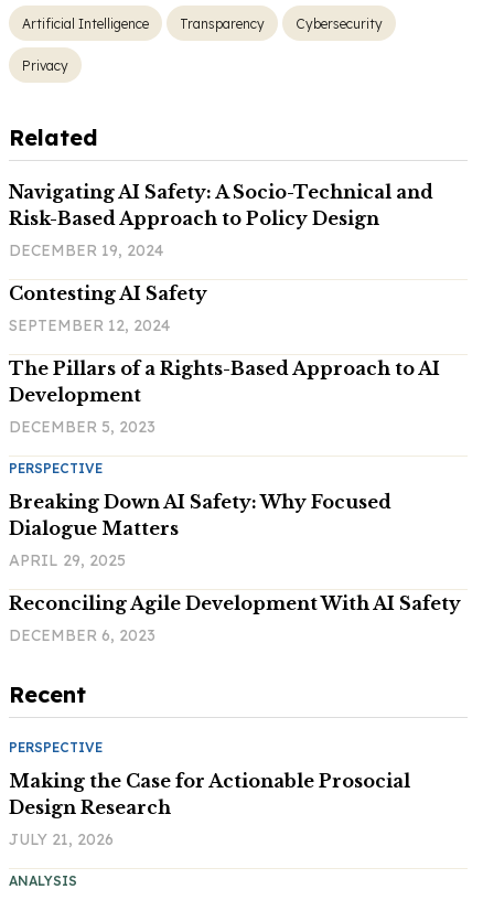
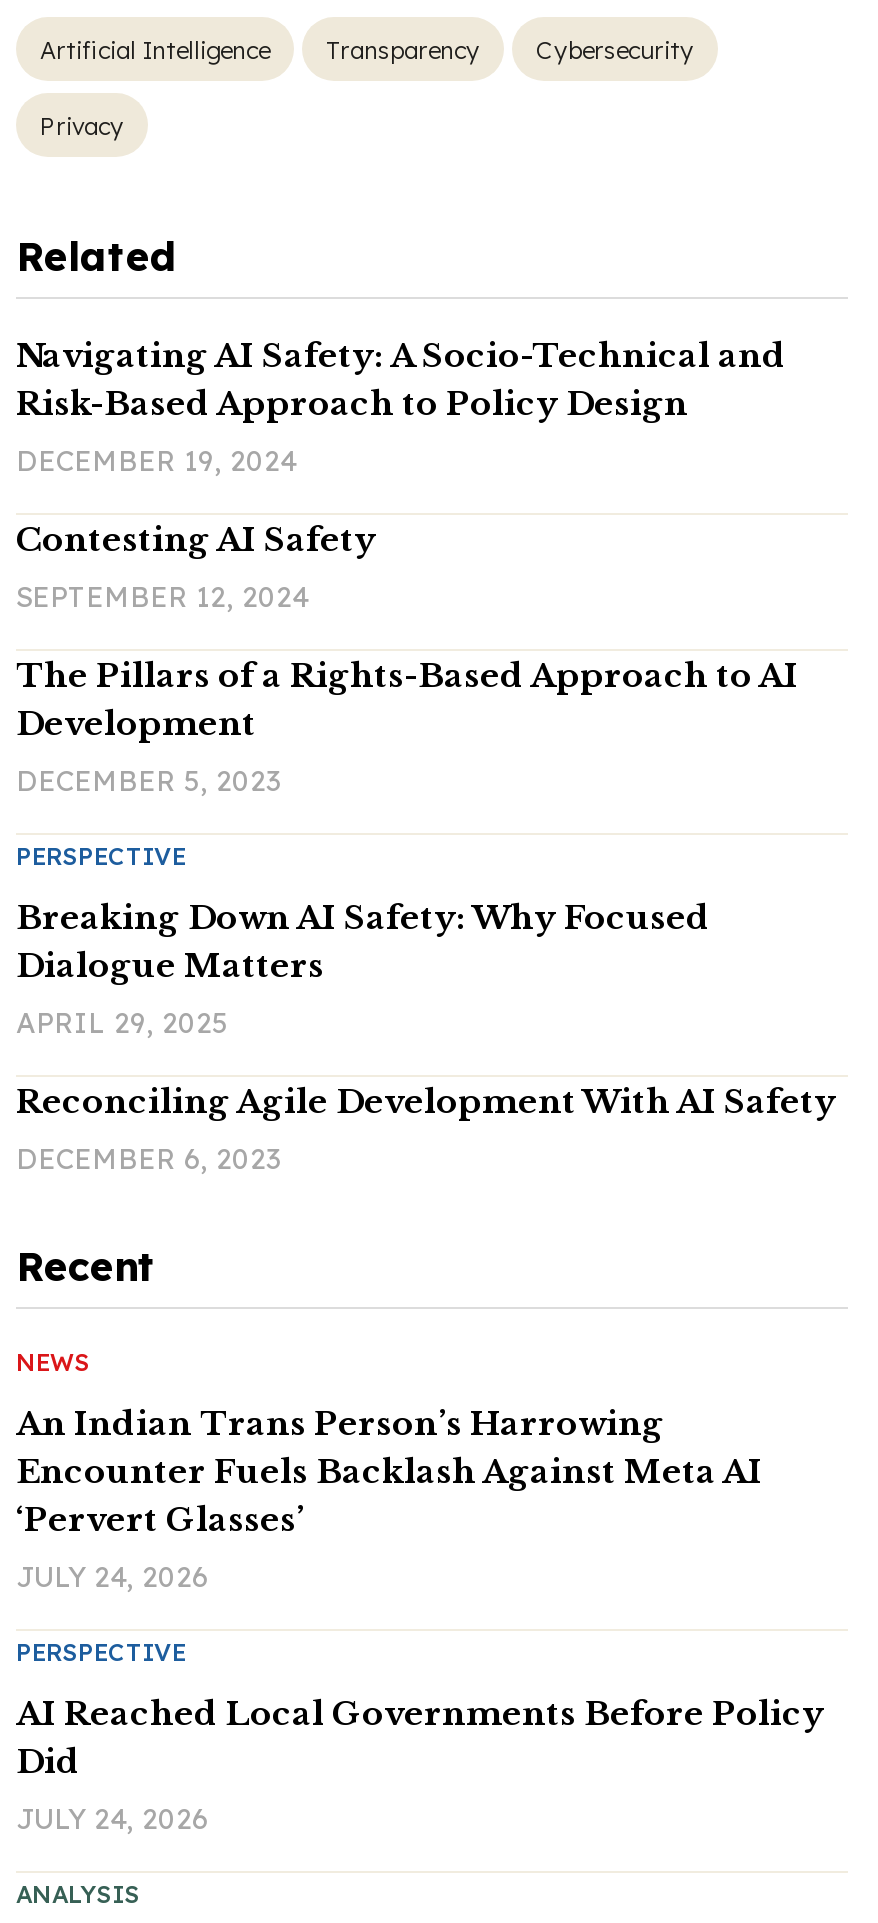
+ NEWS
+ An Indian Trans Person’s Harrowing
+ Encounter Fuels Backlash Against Meta AI
+ ‘Pervert Glasses’
+ JULY 24, 2026

- Making the Case for Actionable Prosocial
- Design Research
+ AI Reached Local Governments Before Policy
+ Did

- JULY 21, 2026
+ JULY 24, 2026
